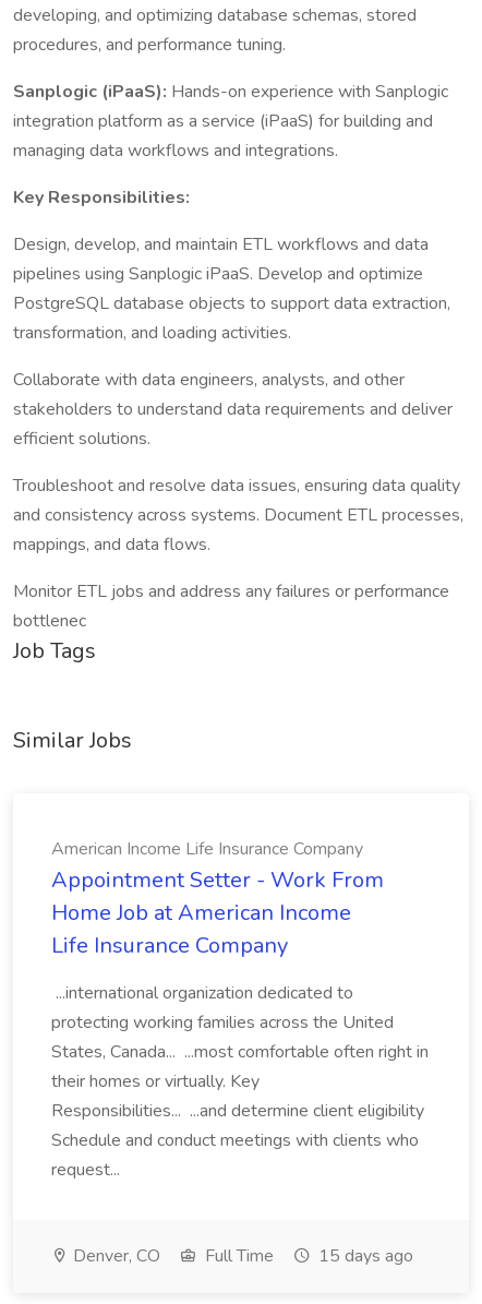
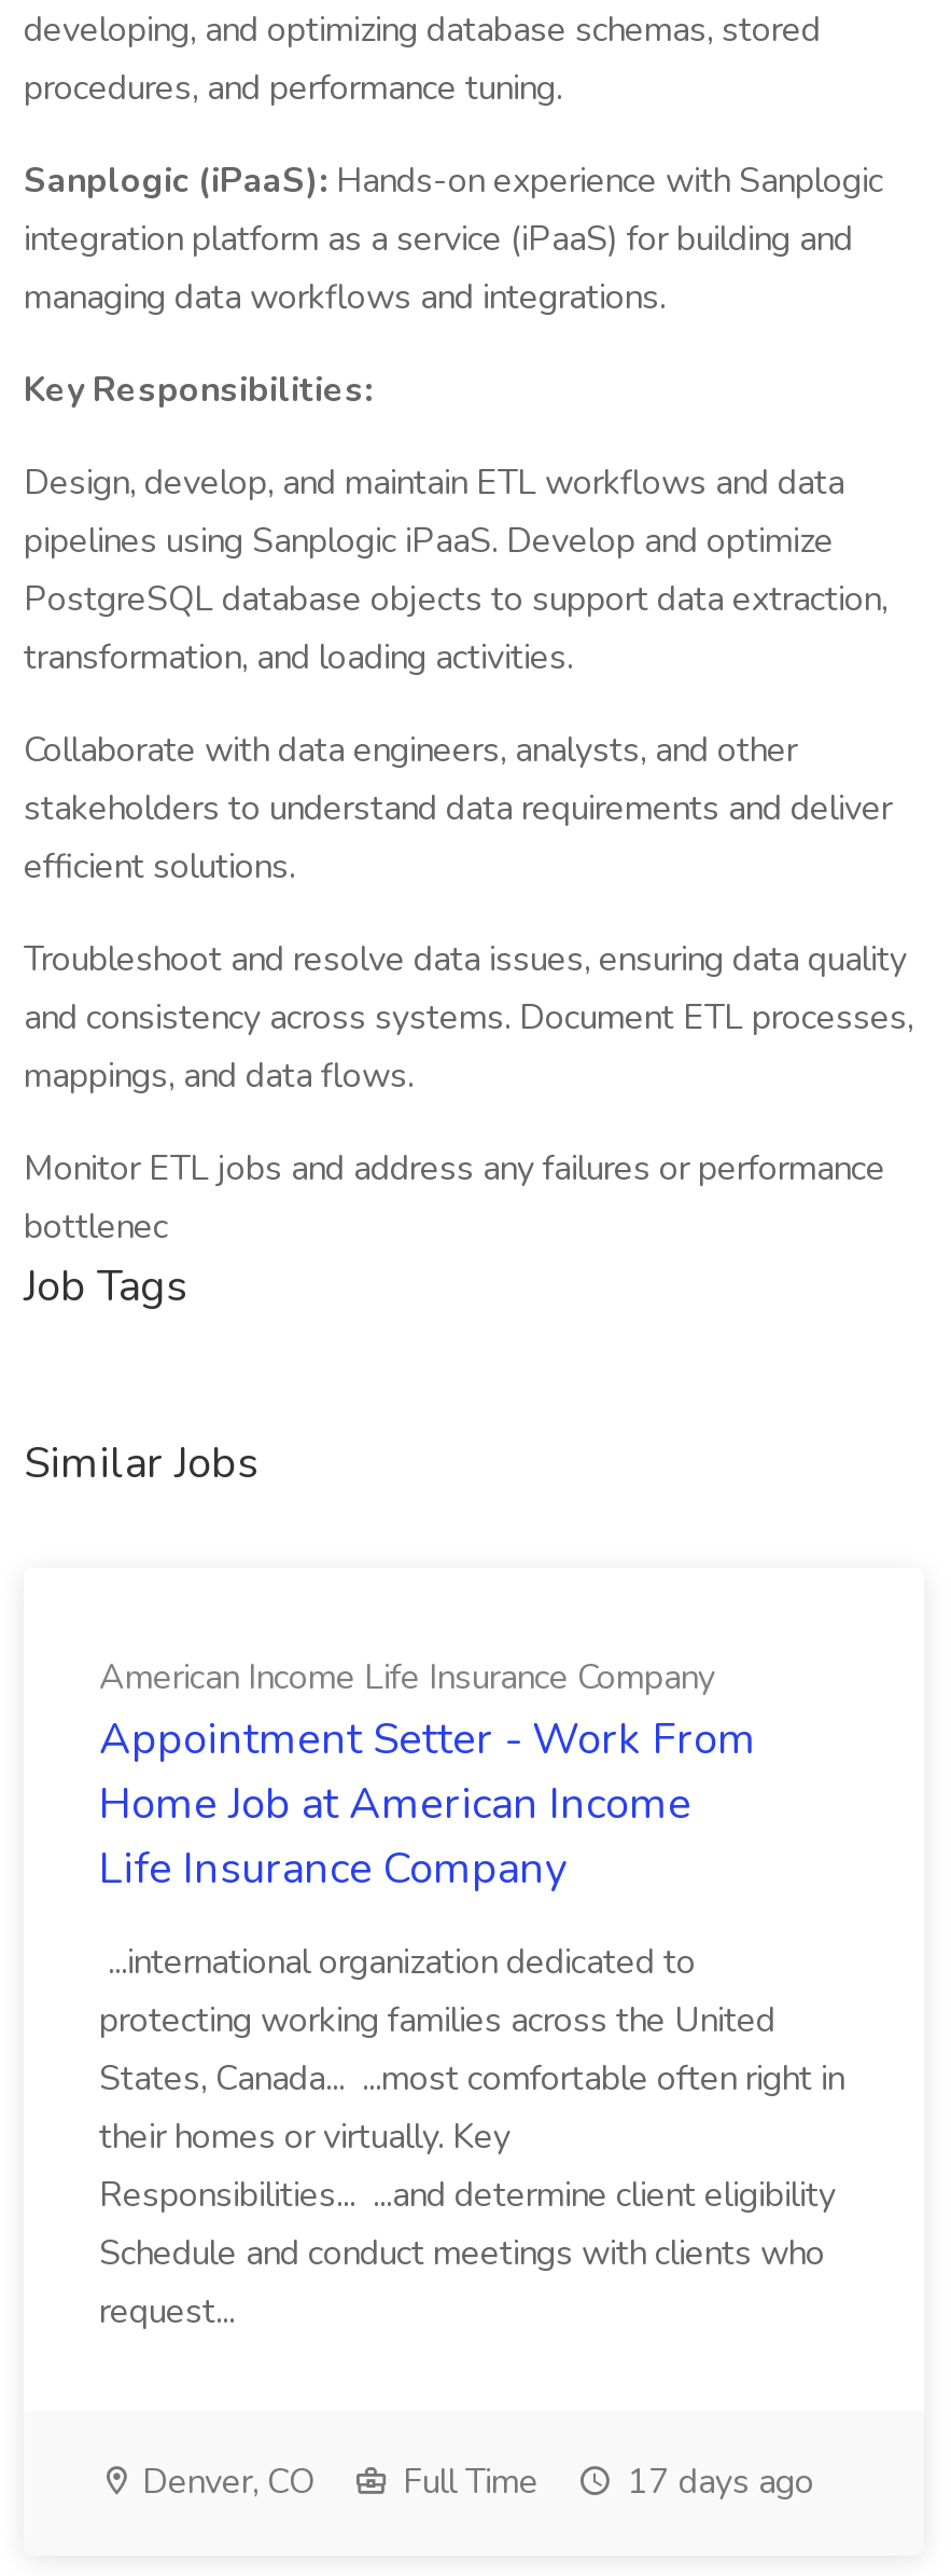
- Denver, CO Full Time 15 days ago
+ Denver, CO Full Time 17 days ago
